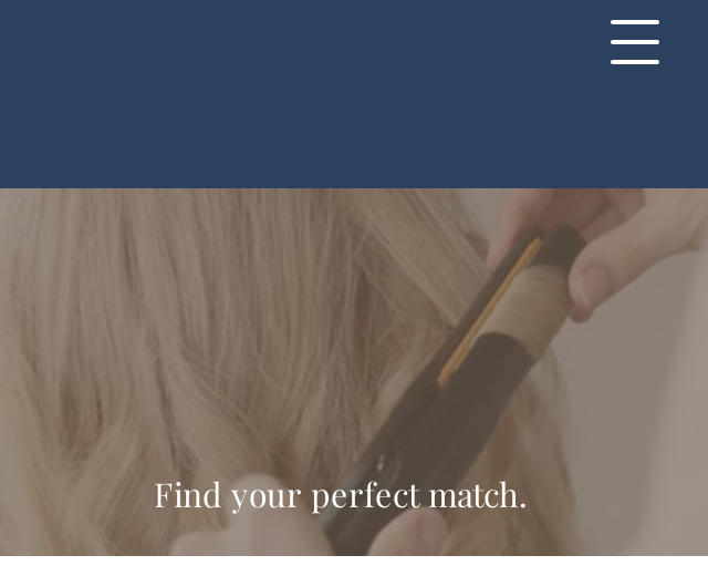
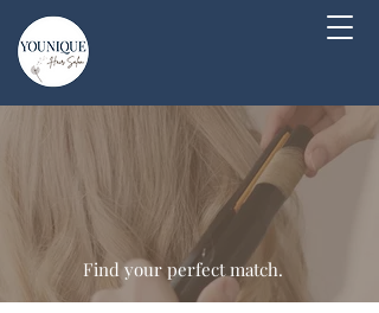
+ [image]
